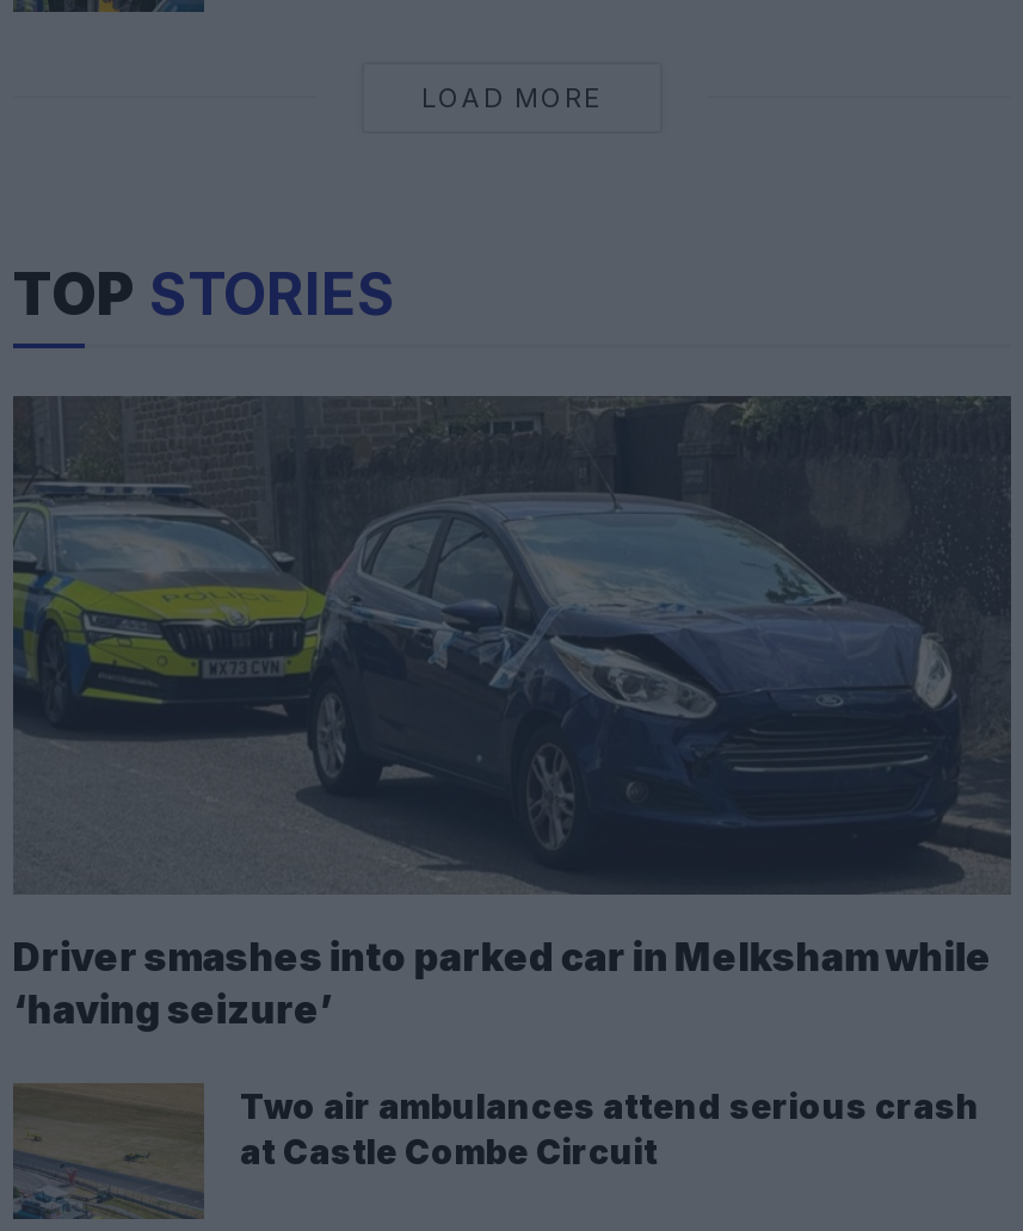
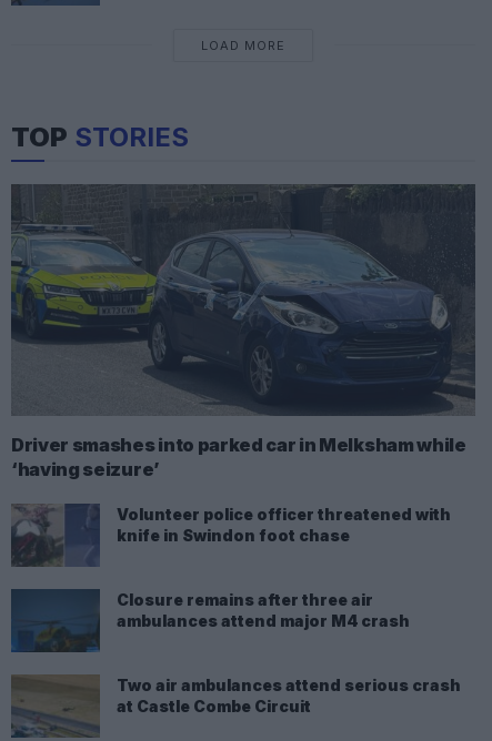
+ [image]

+ [image]
+ Volunteer police officer threatened with
+ knife in Swindon foot chase
+ Closure remains after three air
+ ambulances attend major M4 crash
